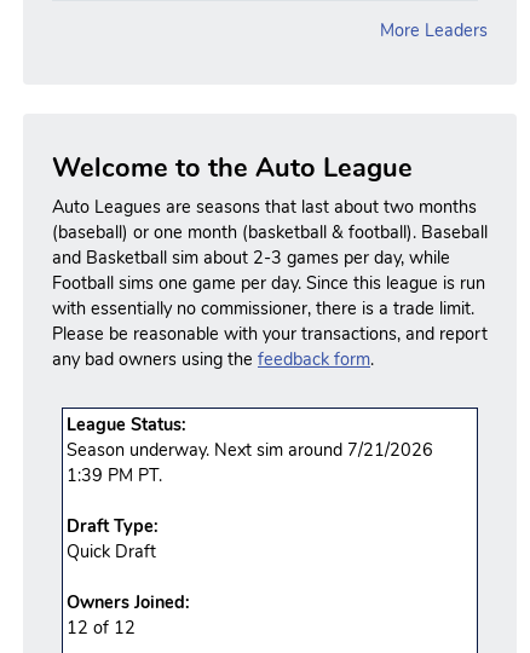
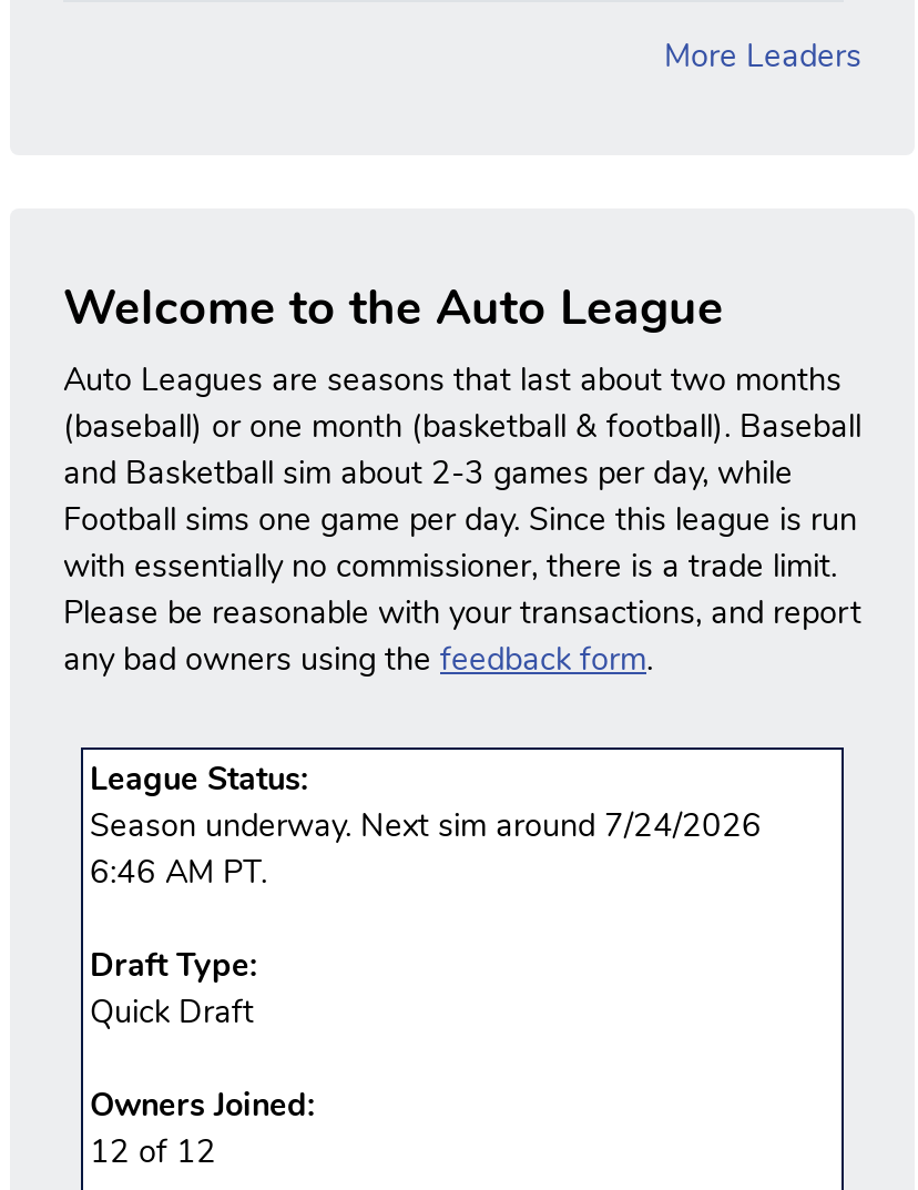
- Season underway. Next sim around 7/21/2026
+ Season underway. Next sim around 7/24/2026

- 1:39 PM PT.
+ 6:46 AM PT.
